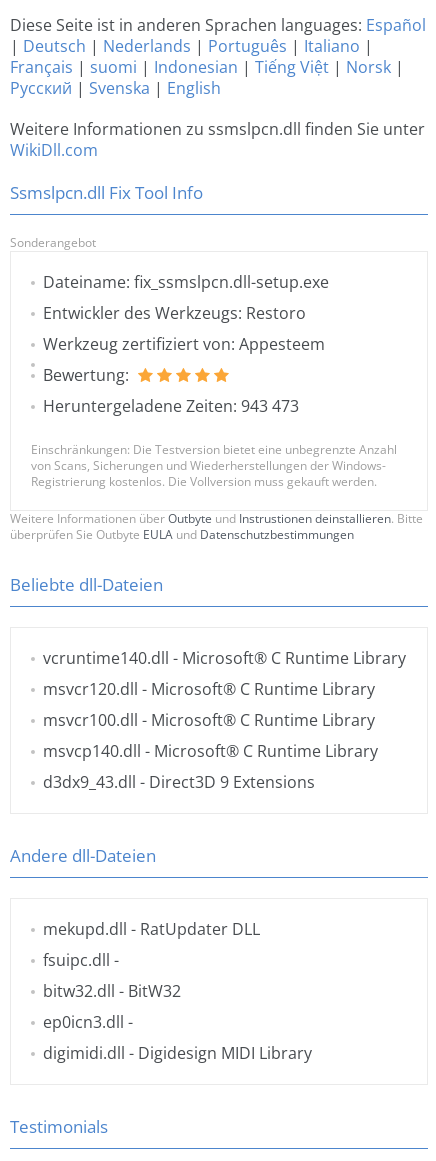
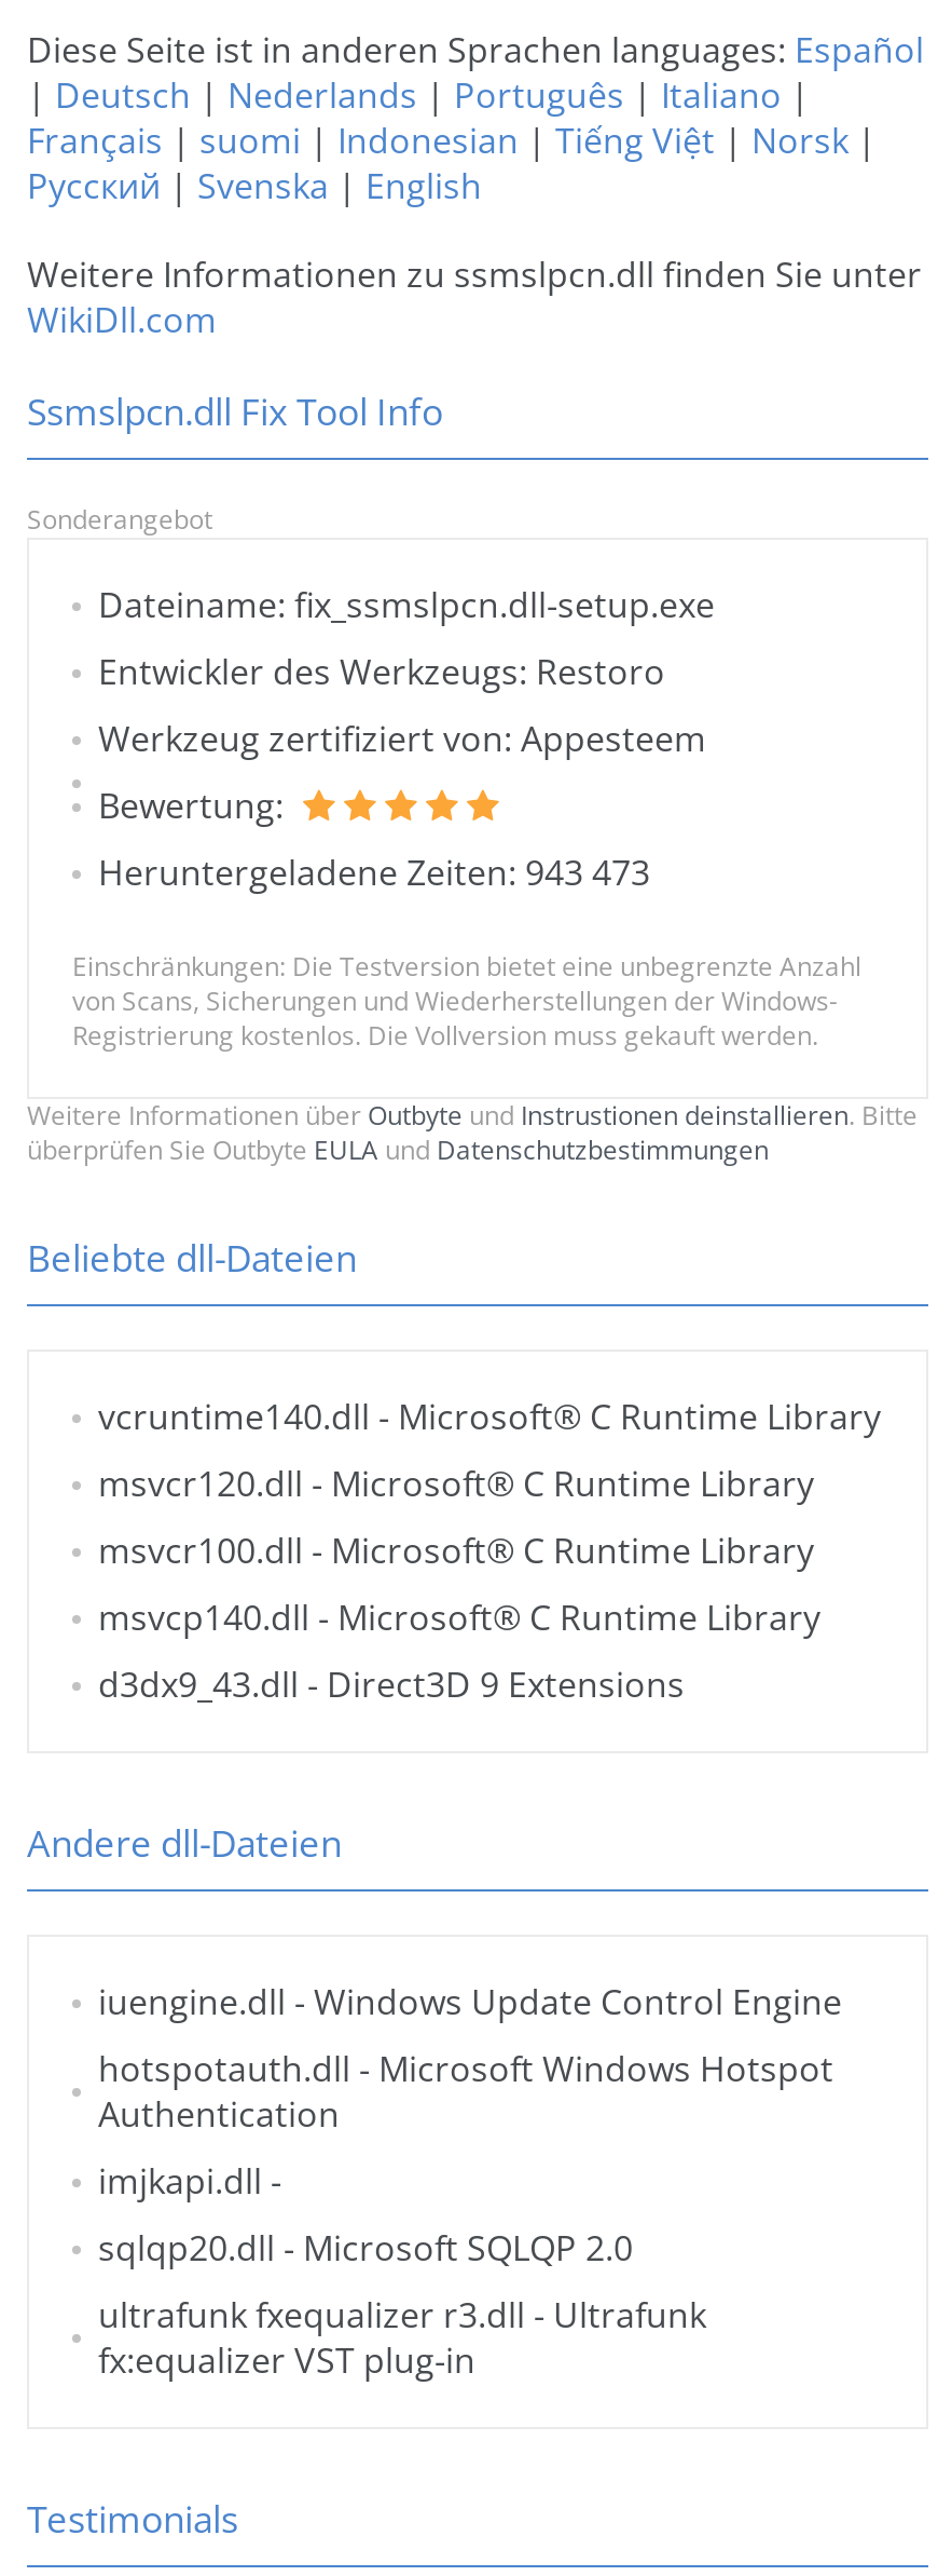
- mekupd.dll - RatUpdater DLL
- fsuipc.dll -
- bitw32.dll - BitW32
- ep0icn3.dll -
- digimidi.dll - Digidesign MIDI Library
+ iuengine.dll - Windows Update Control Engine
+ hotspotauth.dll - Microsoft Windows Hotspot
+ Authentication
+ imjkapi.dll -
+ sqlqp20.dll - Microsoft SQLQP 2.0
+ ultrafunk fxequalizer r3.dll - Ultrafunk
+ fx:equalizer VST plug-in
